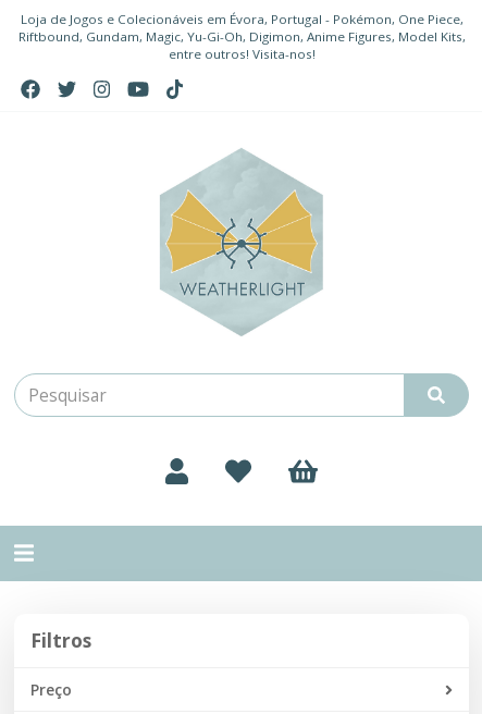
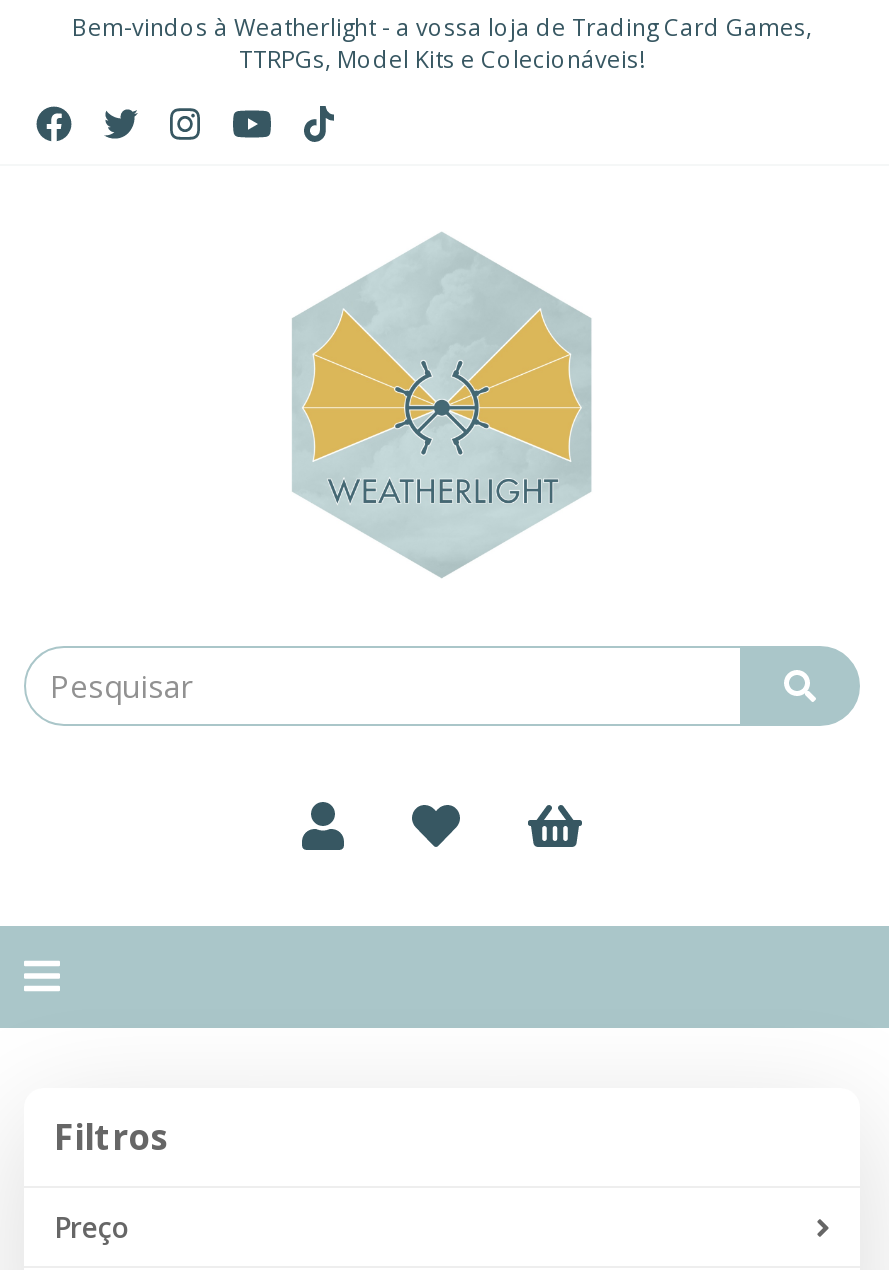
- Loja de Jogos e Colecionáveis em Évora, Portugal - Pokémon, One Piece,
- Riftbound, Gundam, Magic, Yu-Gi-Oh, Digimon, Anime Figures, Model Kits,
- entre outros! Visita-nos!
+ Bem-vindos à Weatherlight - a vossa loja de Trading Card Games,
+ TTRPGs, Model Kits e Colecionáveis!
